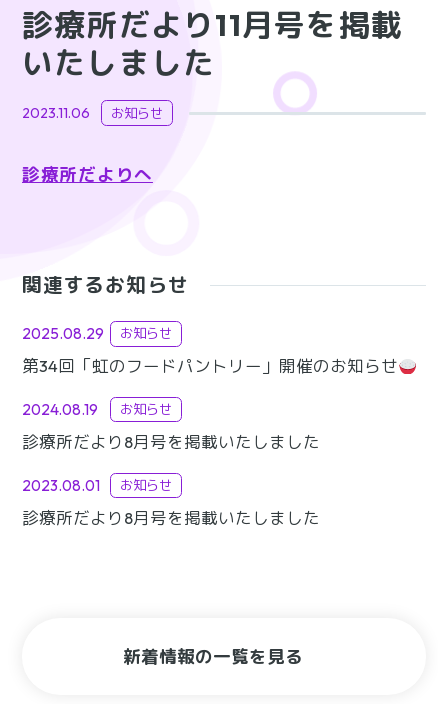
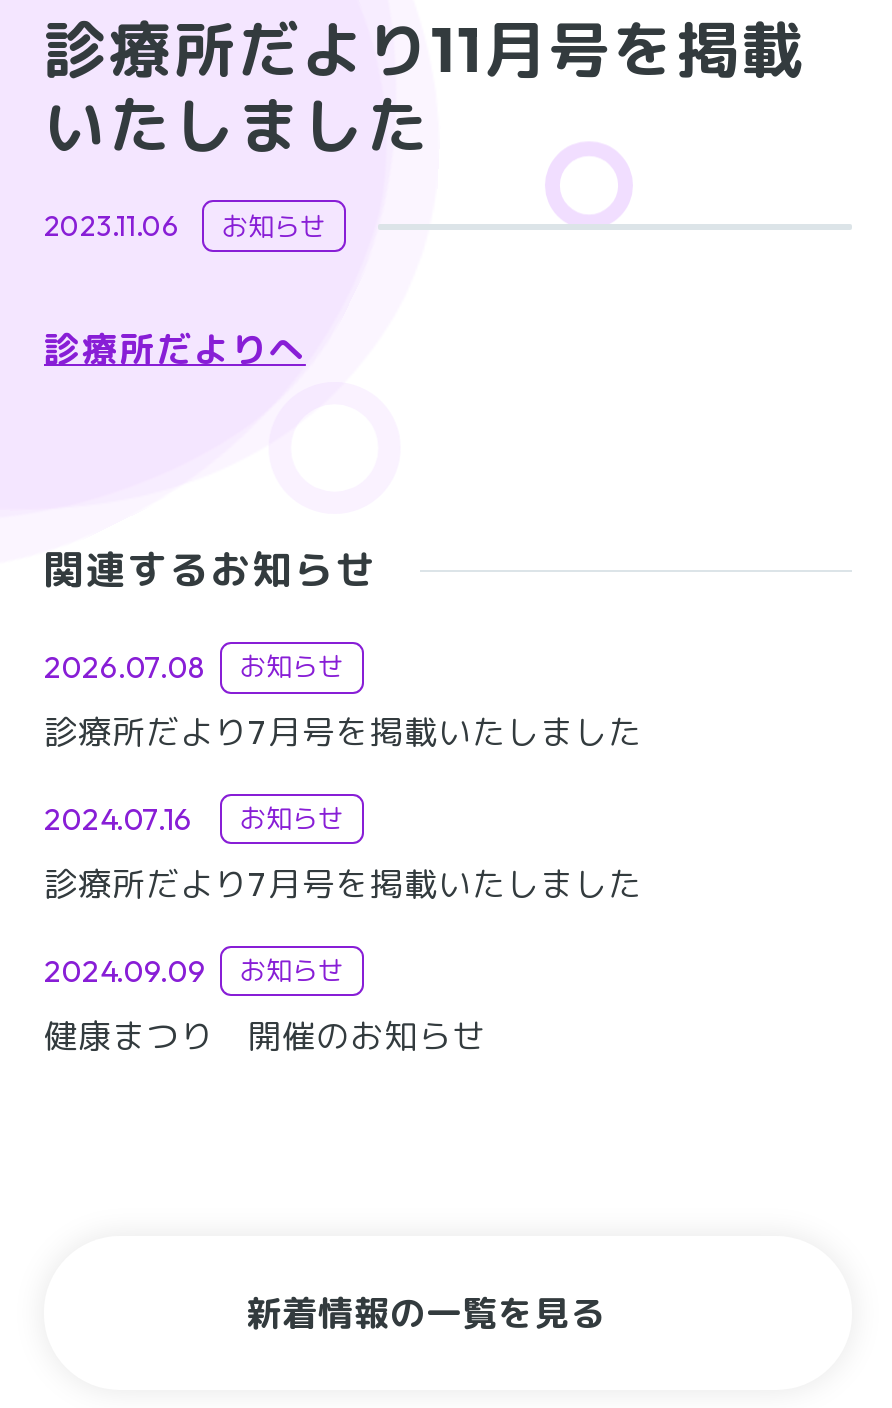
- 2025.08.29 お知らせ
+ 2026.07.08 お知らせ

- 第34回「虹のフードパントリー」開催のお知らせ
+ 診療所だより7月号を掲載いたしました

- 2024.08.19 お知らせ
+ 2024.07.16 お知らせ

- 診療所だより8月号を掲載いたしました
+ 診療所だより7月号を掲載いたしました

- 2023.08.01 お知らせ
+ 2024.09.09 お知らせ

- 診療所だより8月号を掲載いたしました
+ 健康まつり 開催のお知らせ
